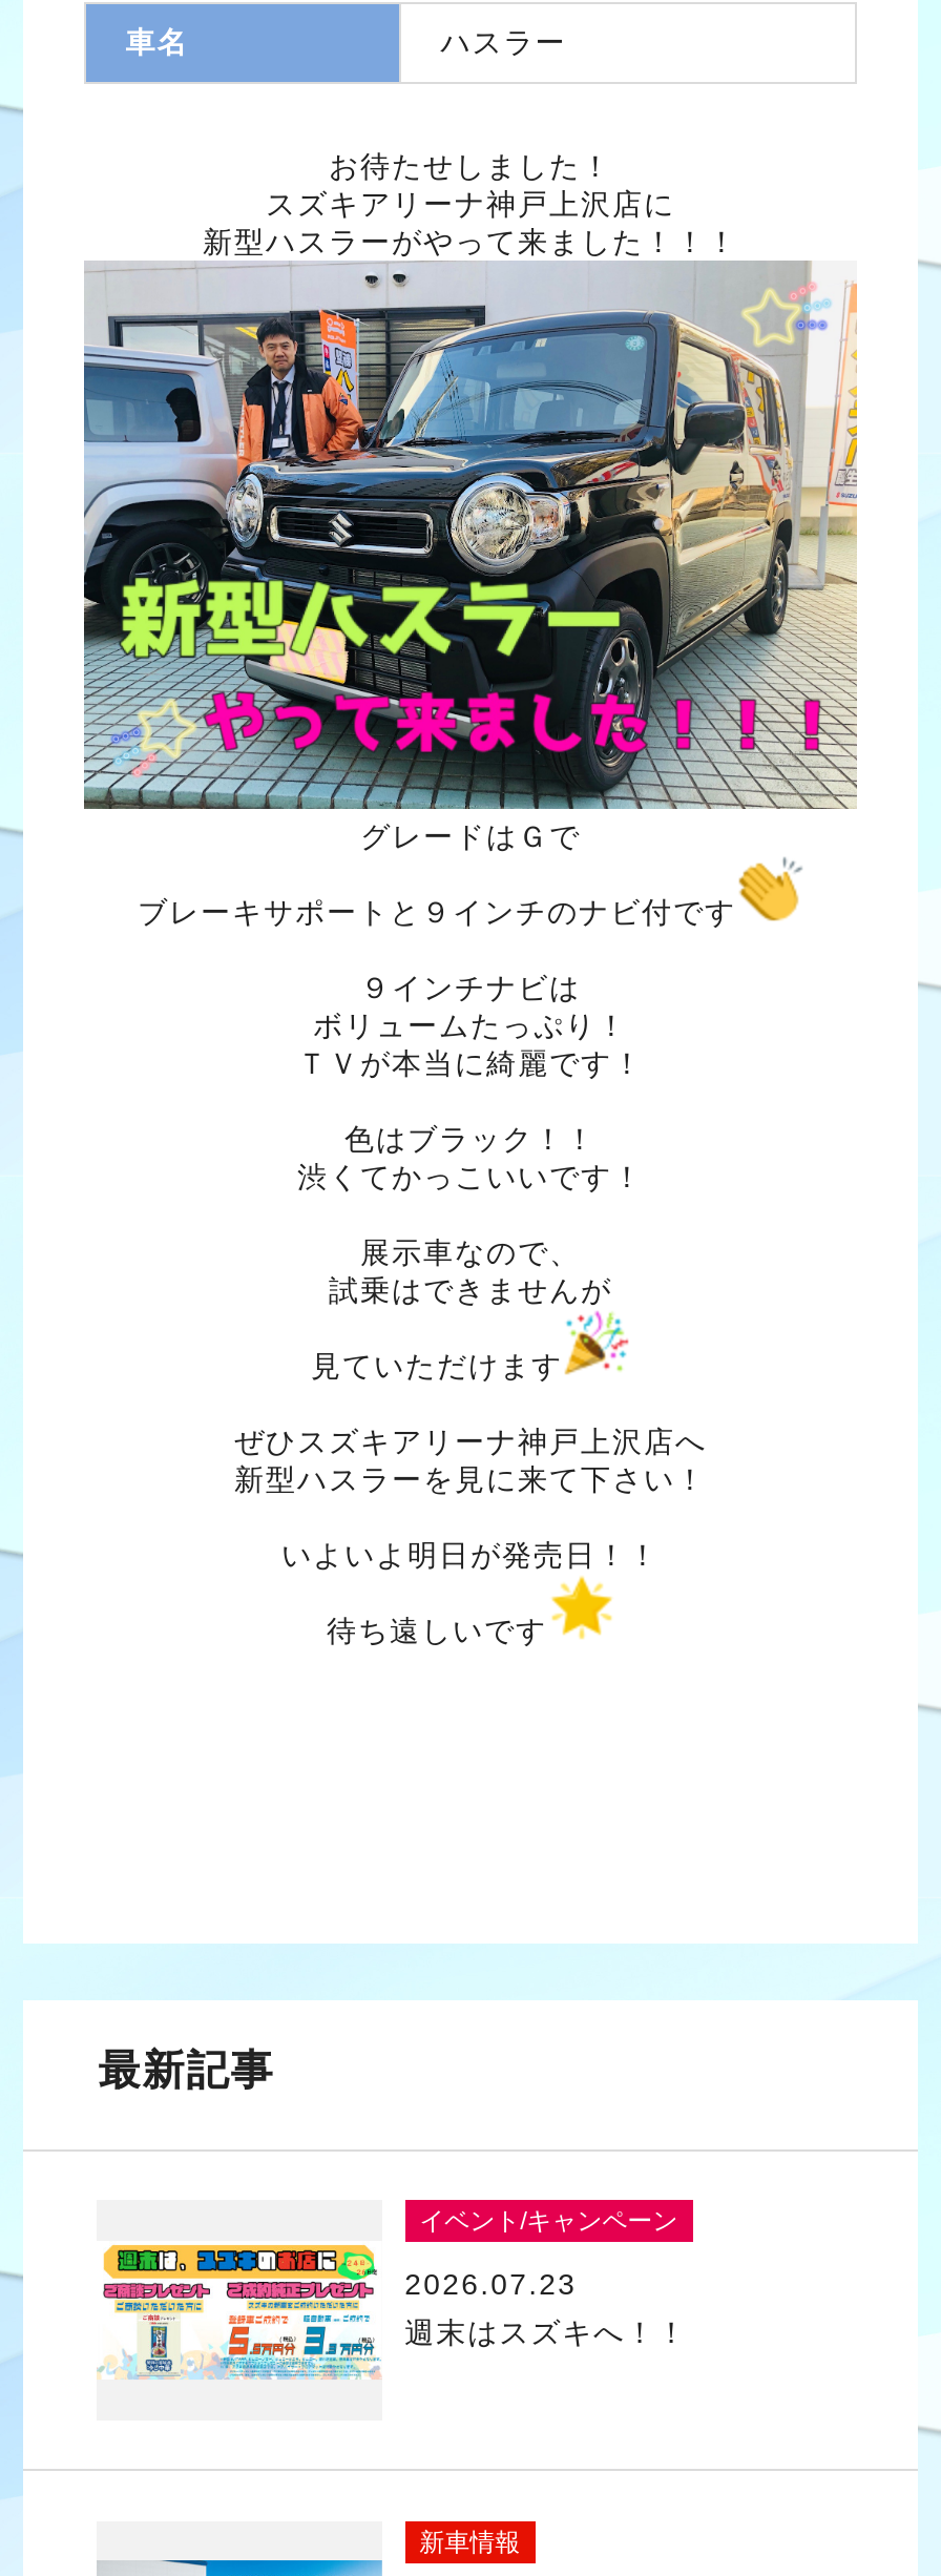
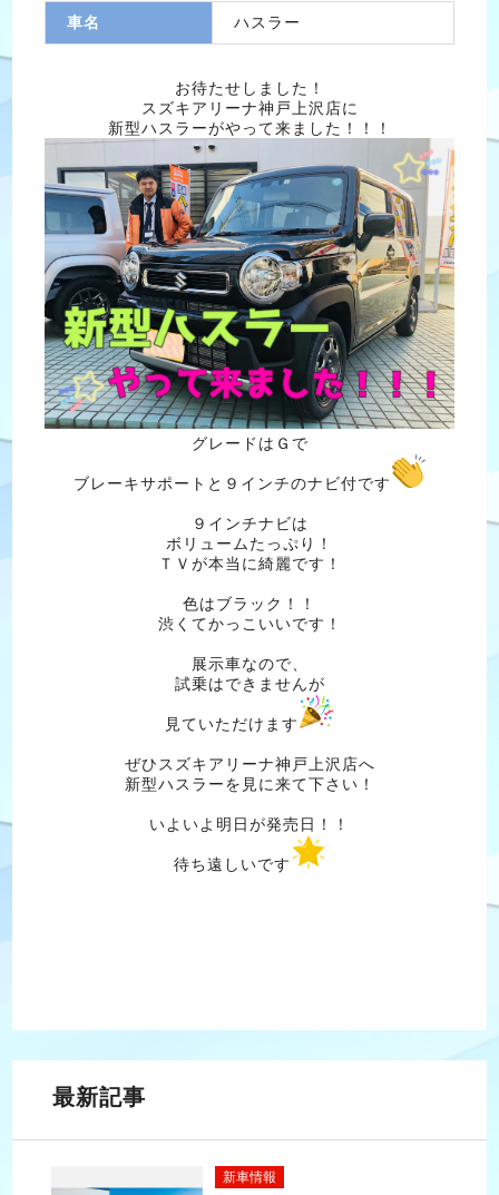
- [image]
- イベント/キャンペーン
- 2026.07.23
- 週末はスズキへ！！
